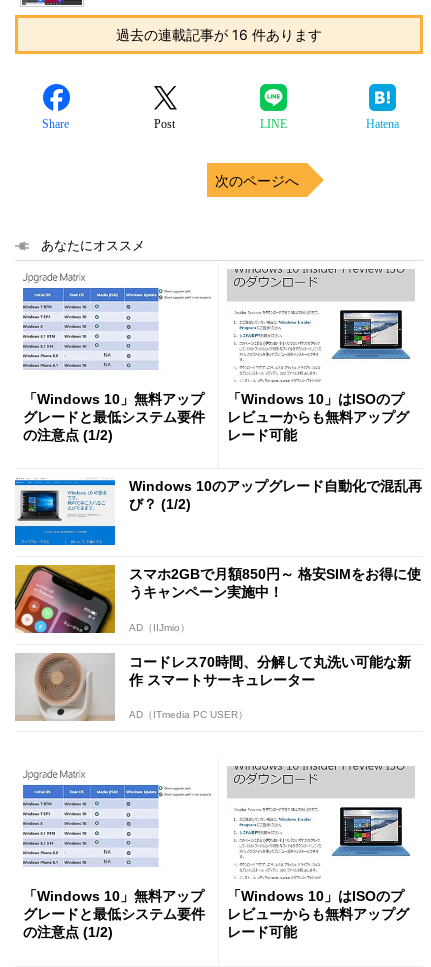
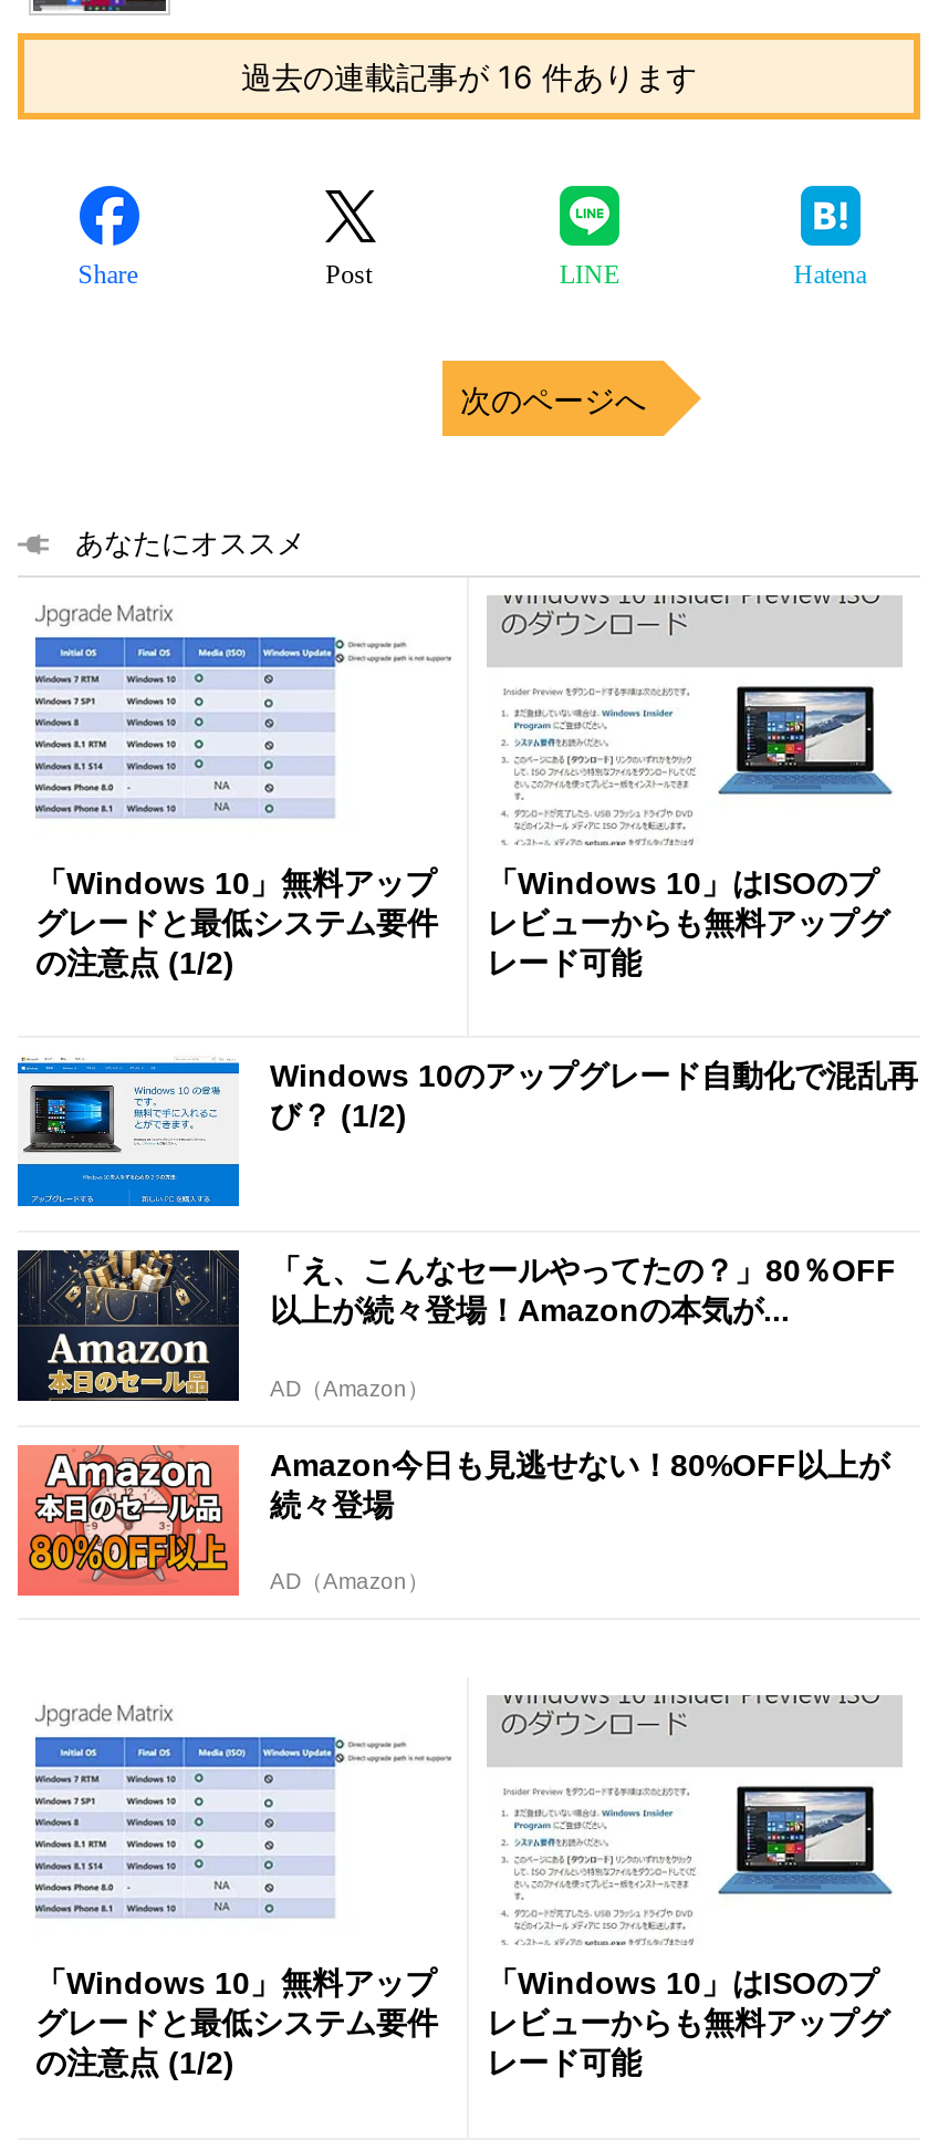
- [image]
- スマホ2GBで月額850円～ 格安SIMをお得に使
- うキャンペーン実施中！
+ [image]
+ 「え、こんなセールやってたの？」80％OFF
+ 以上が続々登場！Amazonの本気が...

- AD（IIJmio）
+ AD（Amazon）

- [image]
- コードレス70時間、分解して丸洗い可能な新
- 作 スマートサーキュレーター
+ [image]
+ Amazon今日も見逃せない！80%OFF以上が
+ 続々登場

- AD（ITmedia PC USER）
+ AD（Amazon）
